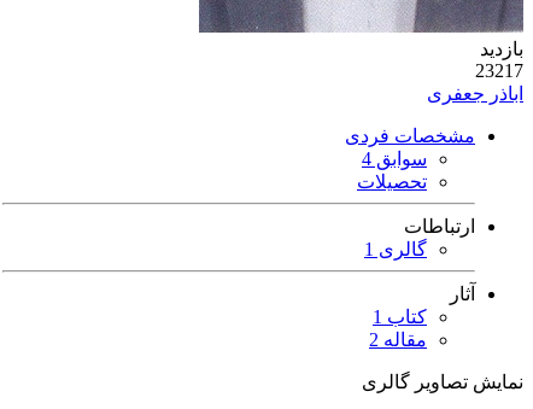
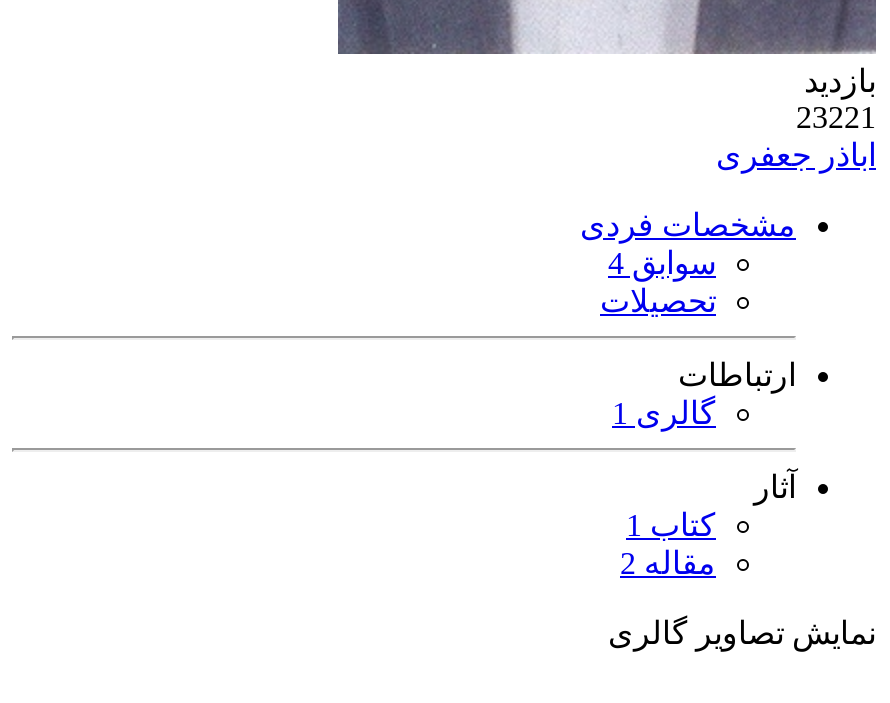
- 23217
+ 23221
